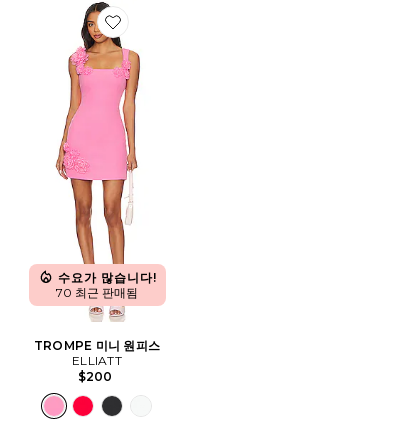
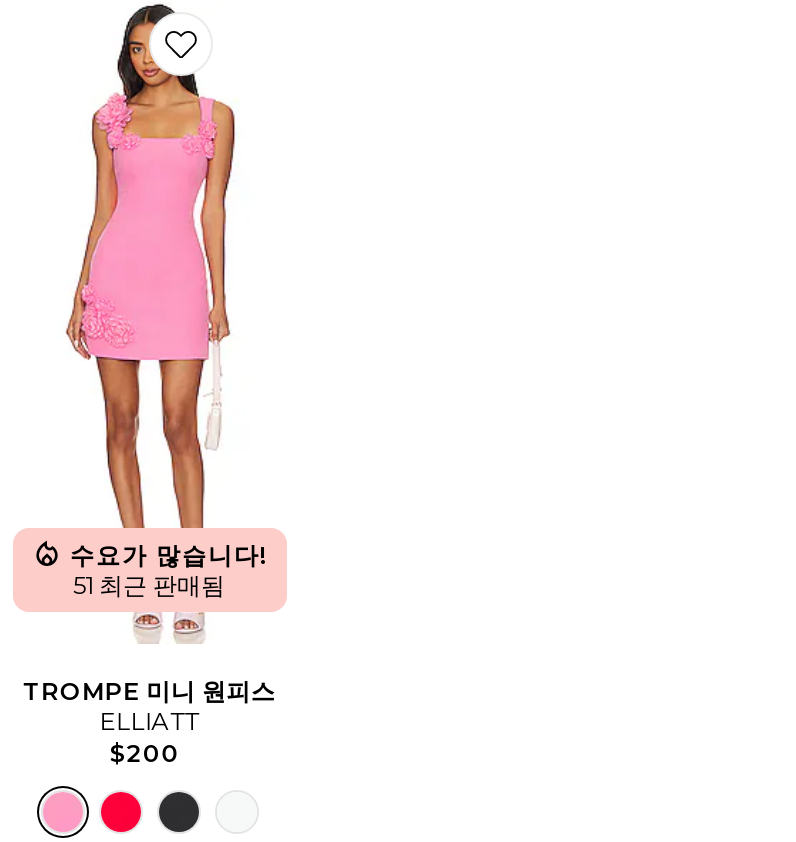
- 70 최근 판매됨
+ 51 최근 판매됨
